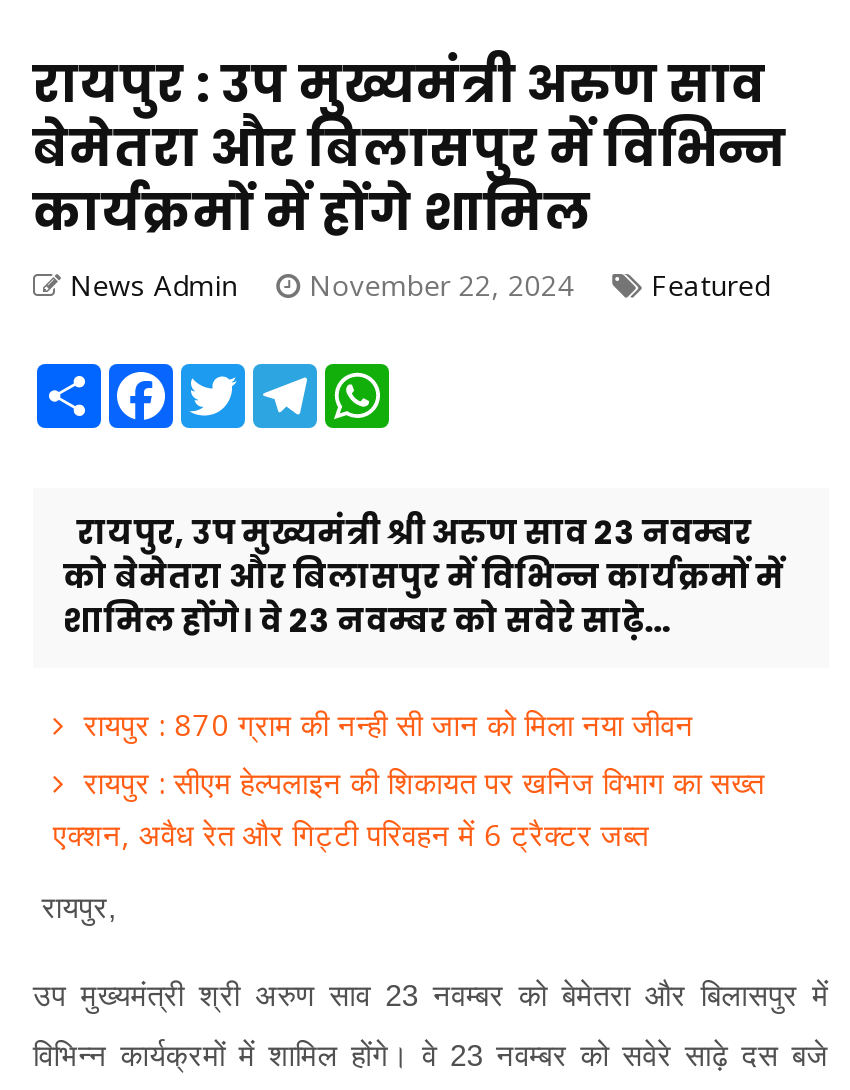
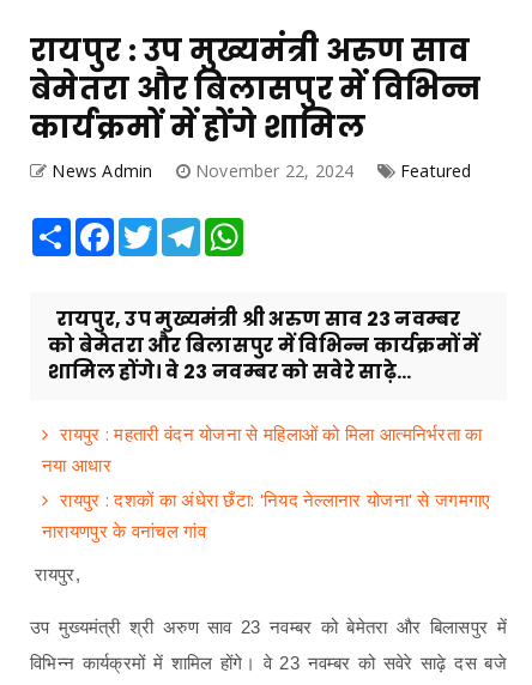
- रायपुर : 870 ग्राम की नन्ही सी जान को मिला नया जीवन
- रायपुर : सीएम हेल्पलाइन की शिकायत पर खनिज विभाग का सख्त
- एक्शन, अवैध रेत और गिट्टी परिवहन में 6 ट्रैक्टर जब्त
+ रायपुर : महतारी वंदन योजना से महिलाओं को मिला आत्मनिर्भरता का
+ नया आधार
+ रायपुर : दशकों का अंधेरा छँटा: 'नियद नेल्लानार योजना' से जगमगाए
+ नारायणपुर के वनांचल गांव
